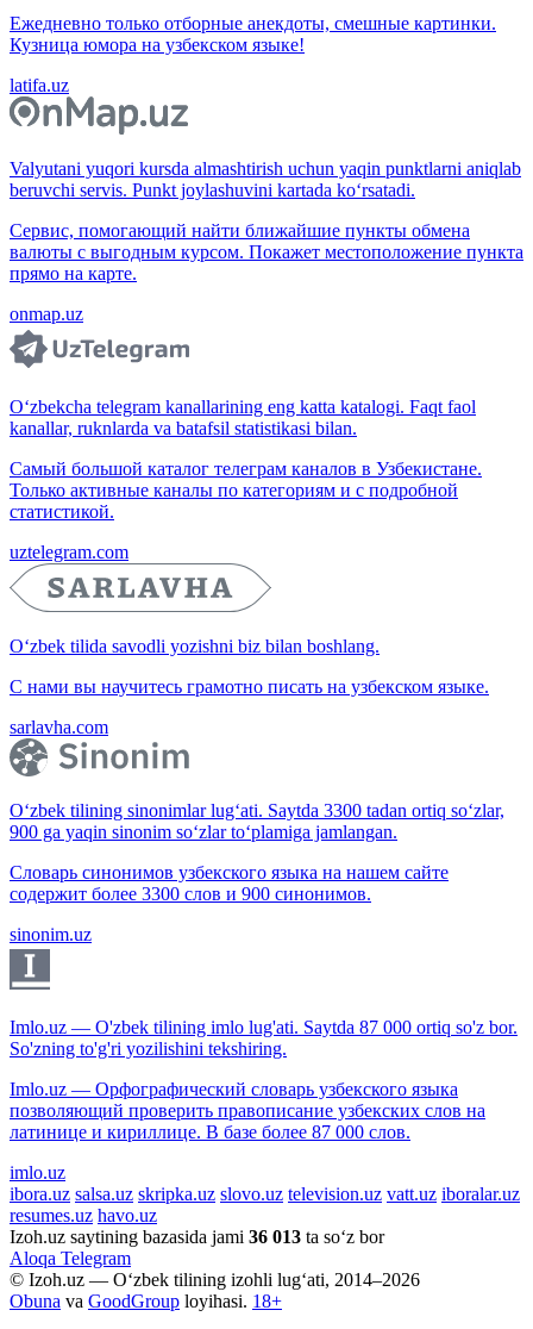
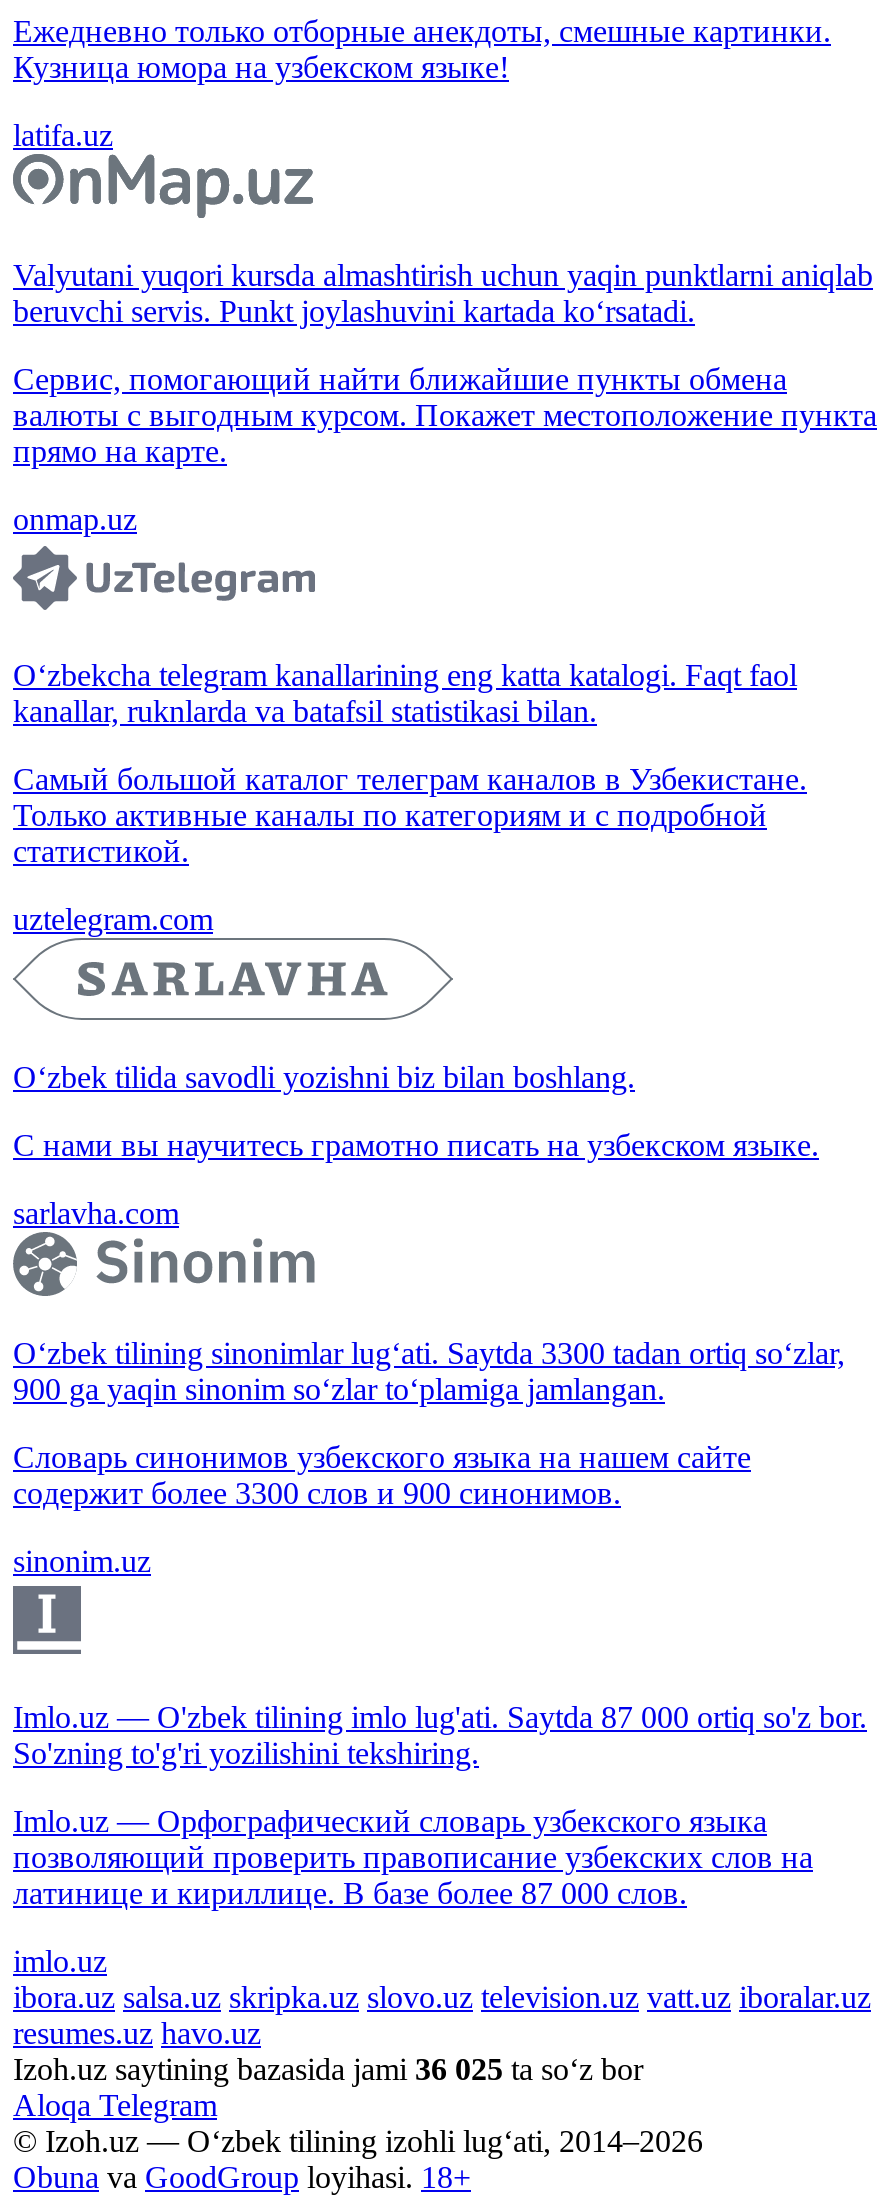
- Izoh.uz saytining bazasida jami 36 013 ta so‘z bor
+ Izoh.uz saytining bazasida jami 36 025 ta so‘z bor
